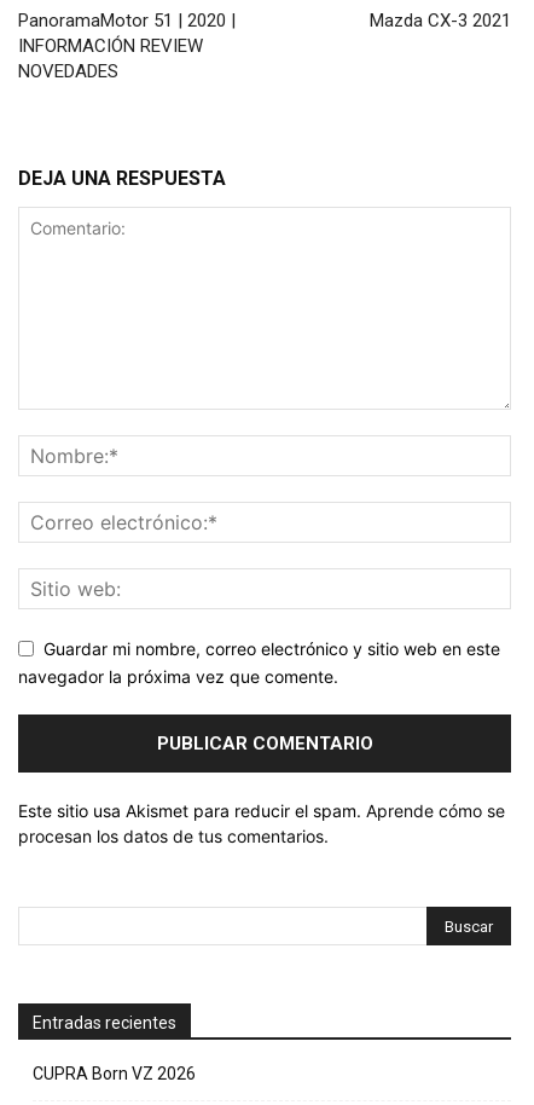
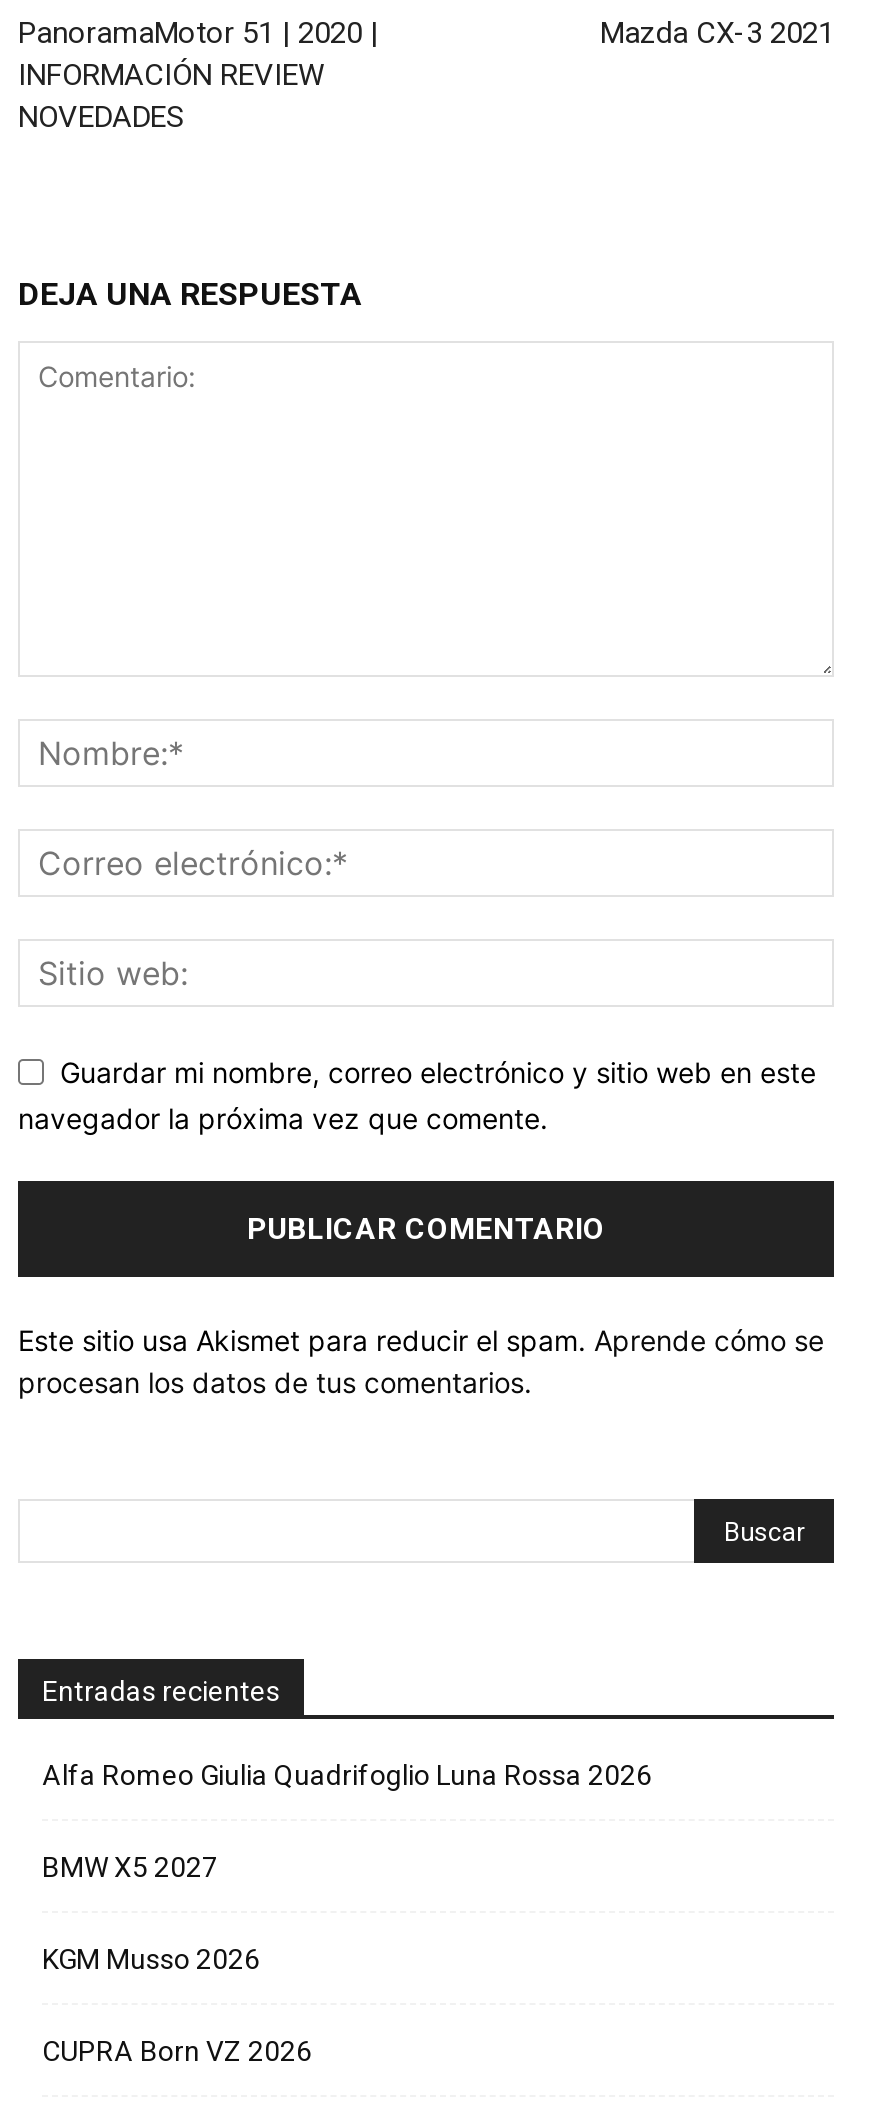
+ Alfa Romeo Giulia Quadrifoglio Luna Rossa 2026
+ BMW X5 2027
+ KGM Musso 2026
